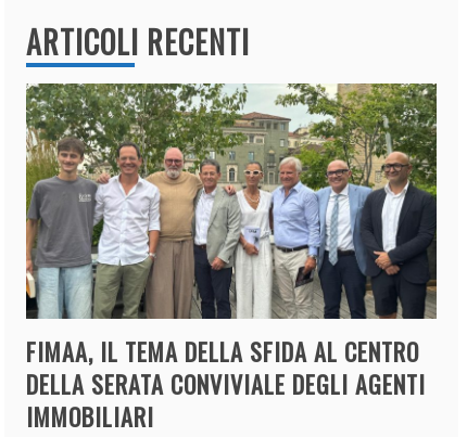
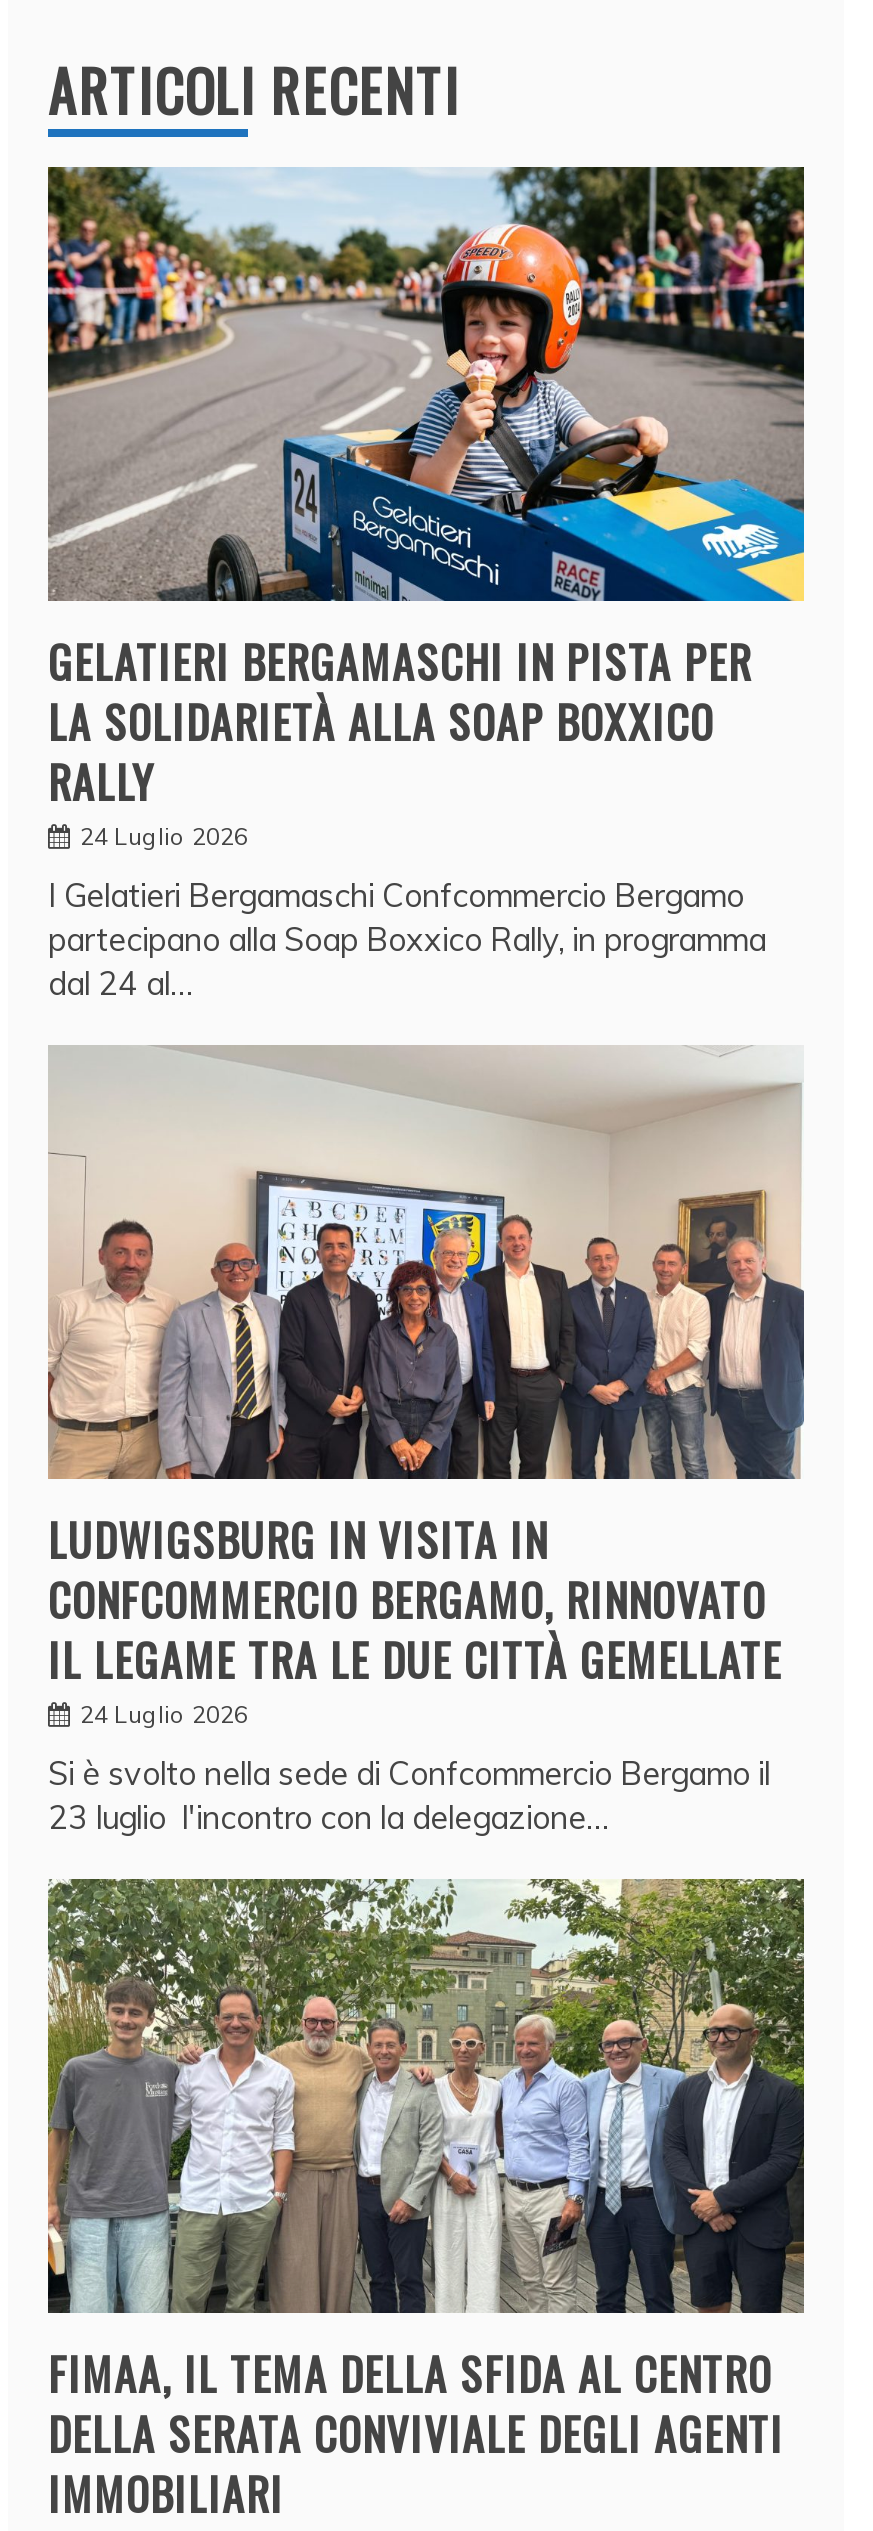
+ [image]
+ GELATIERI BERGAMASCHI IN PISTA PER
+ LA SOLIDARIETÀ ALLA SOAP BOXXICO
+ RALLY
+ 24 Luglio 2026
+ I Gelatieri Bergamaschi Confcommercio Bergamo
+ partecipano alla Soap Boxxico Rally, in programma
+ dal 24 al…

+ [image]
+ LUDWIGSBURG IN VISITA IN
+ CONFCOMMERCIO BERGAMO, RINNOVATO
+ IL LEGAME TRA LE DUE CITTÀ GEMELLATE
+ 24 Luglio 2026
+ Si è svolto nella sede di Confcommercio Bergamo il
+ 23 luglio l'incontro con la delegazione…
